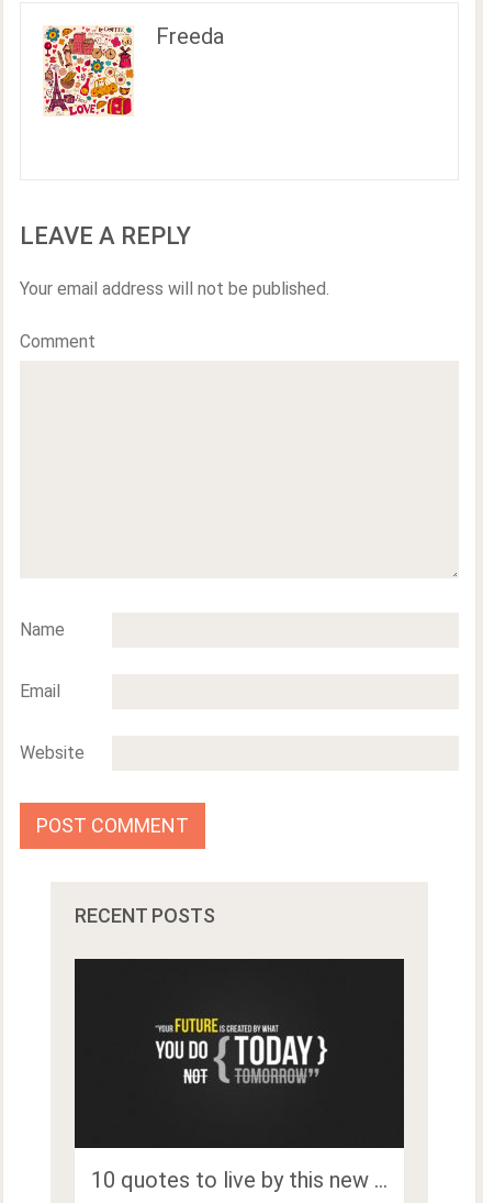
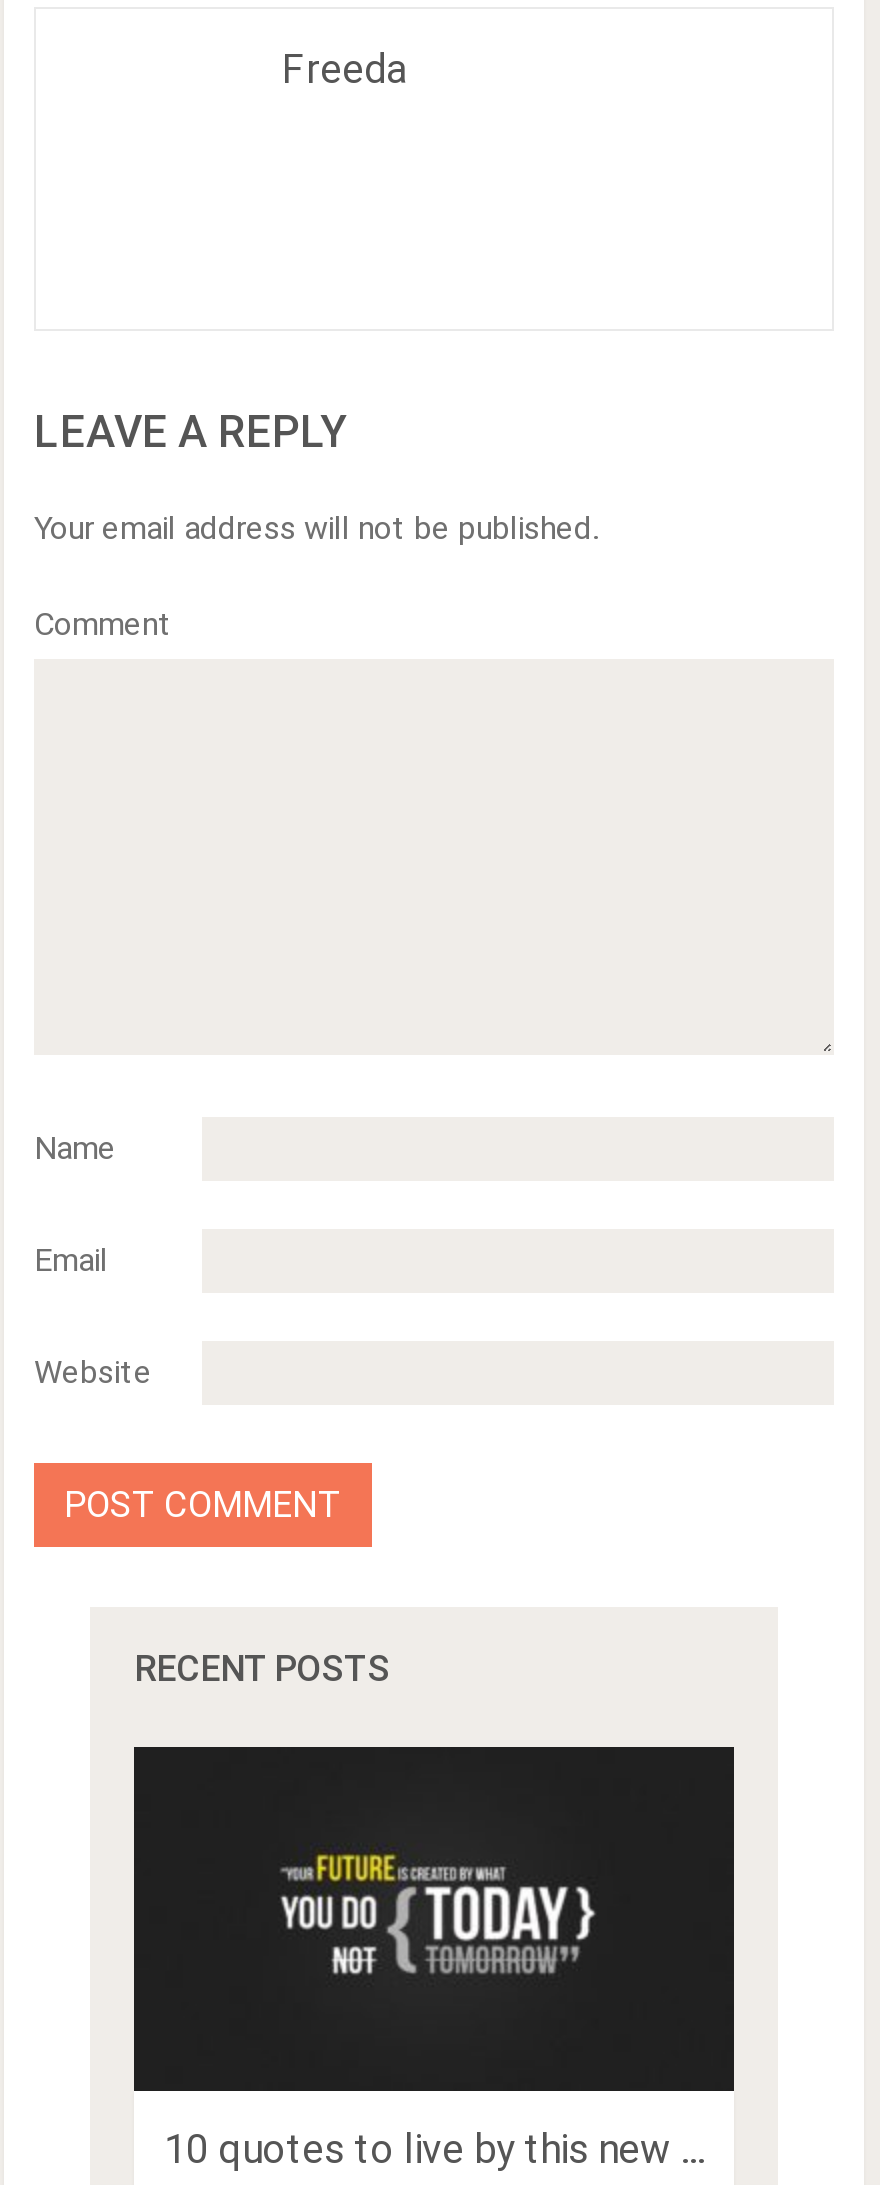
- [image]
